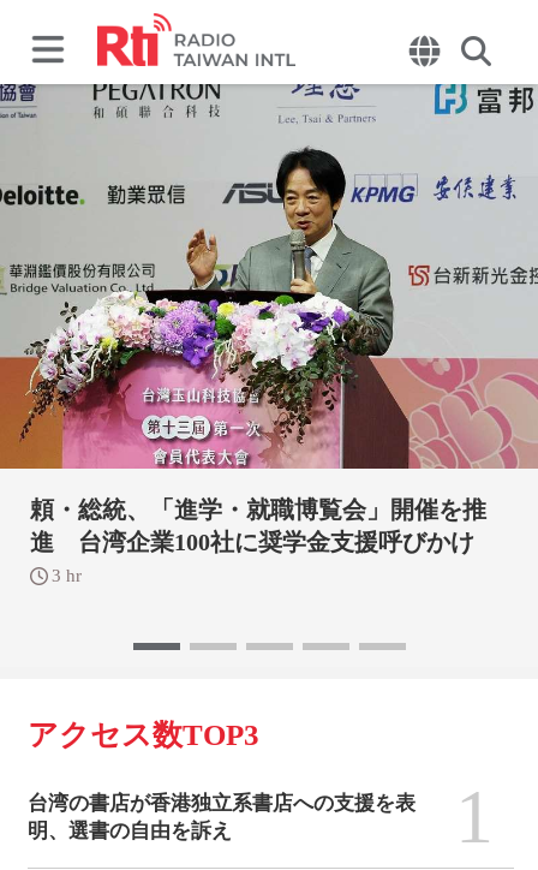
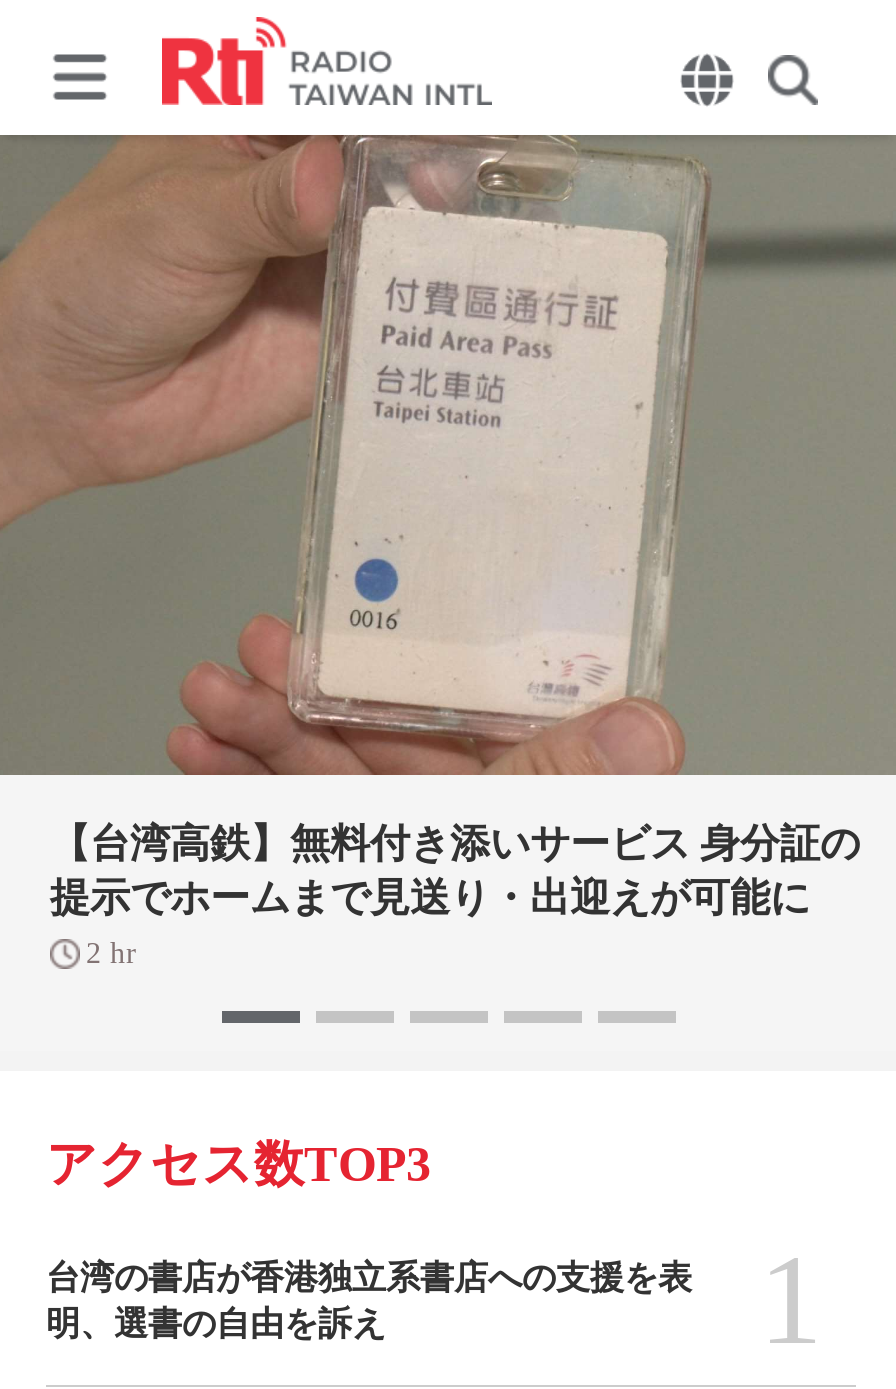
- [image]
- 頼・総統、「進学・就職博覧会」開催を推
- 進 台湾企業100社に奨学金支援呼びかけ
- 3 hr
+ [image]
+ 【台湾高鉄】無料付き添いサービス 身分証の
+ 提示でホームまで見送り・出迎えが可能に
+ 2 hr
